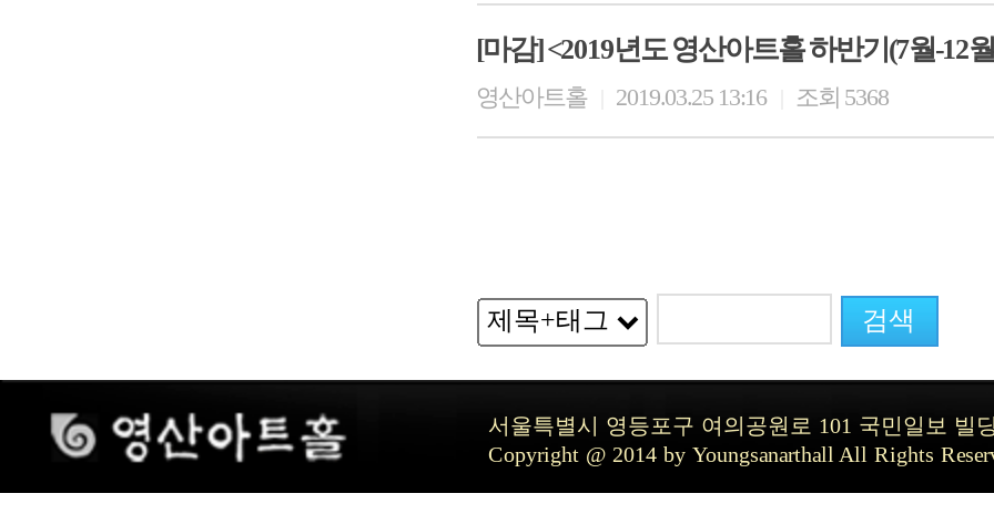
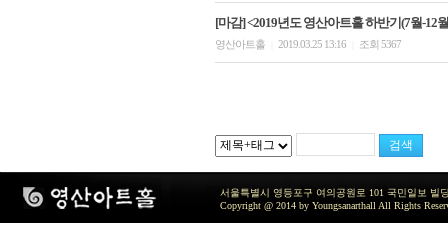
- 영산아트홀 2019.03.25 13:16 조회 5368
+ 영산아트홀 2019.03.25 13:16 조회 5367
